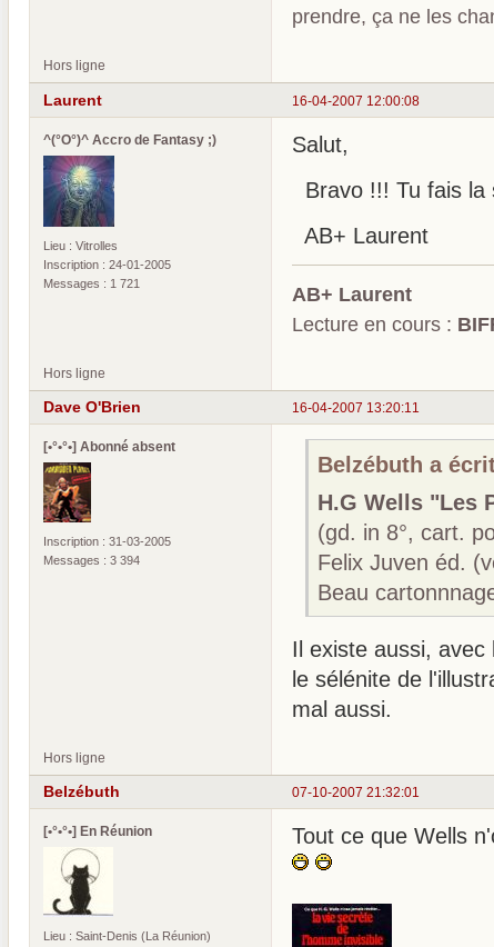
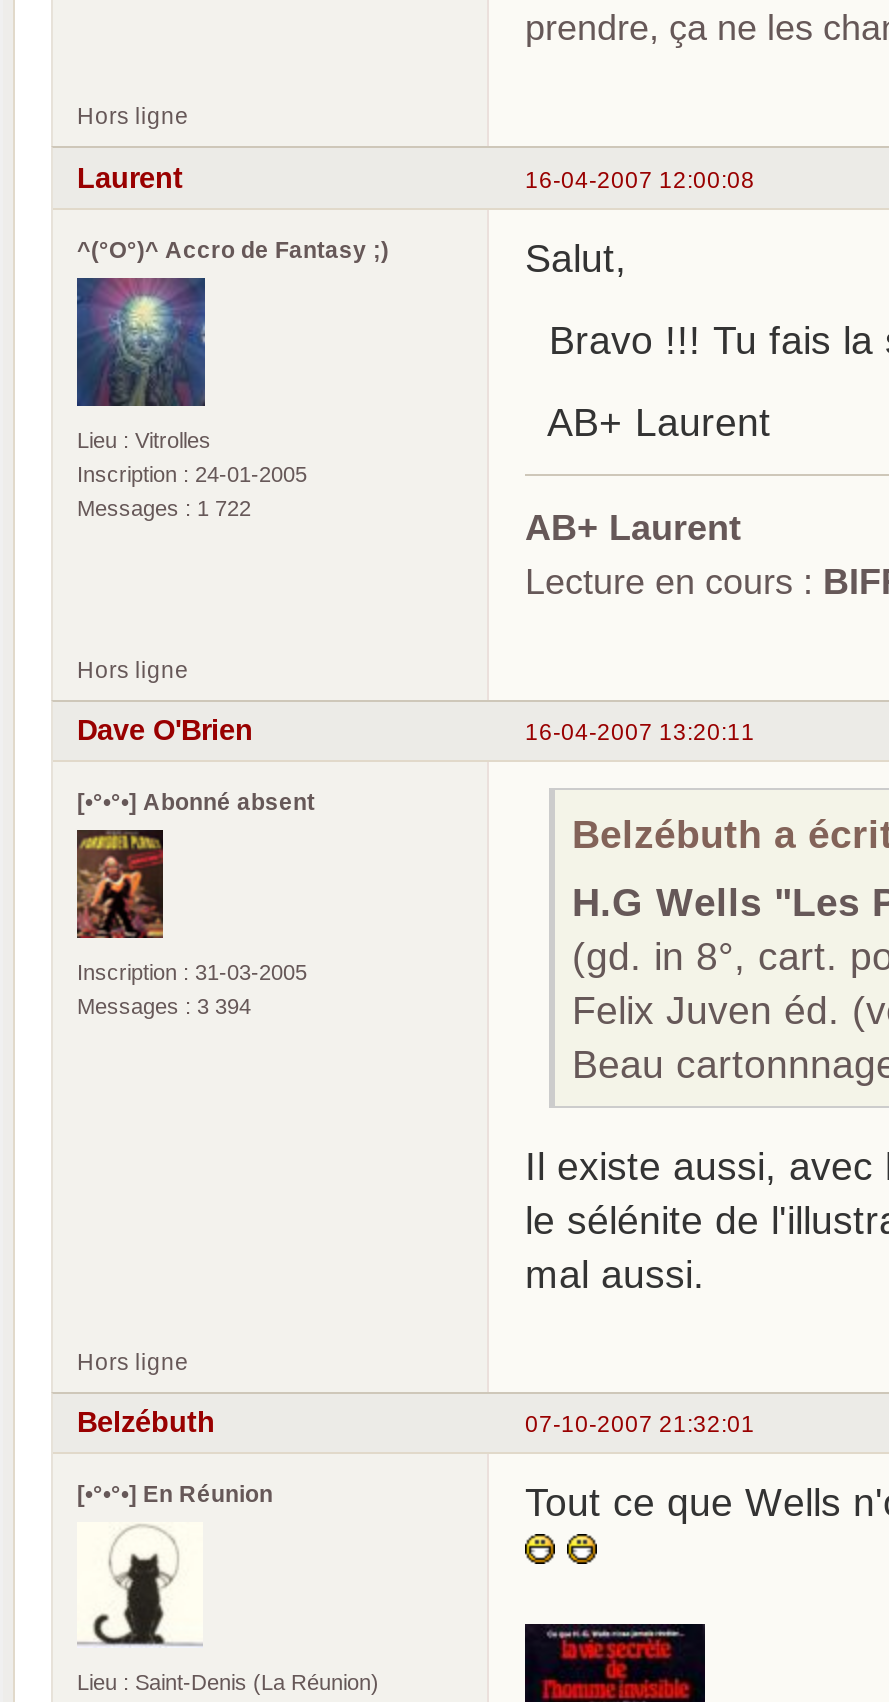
- Messages : 1 721
+ Messages : 1 722
